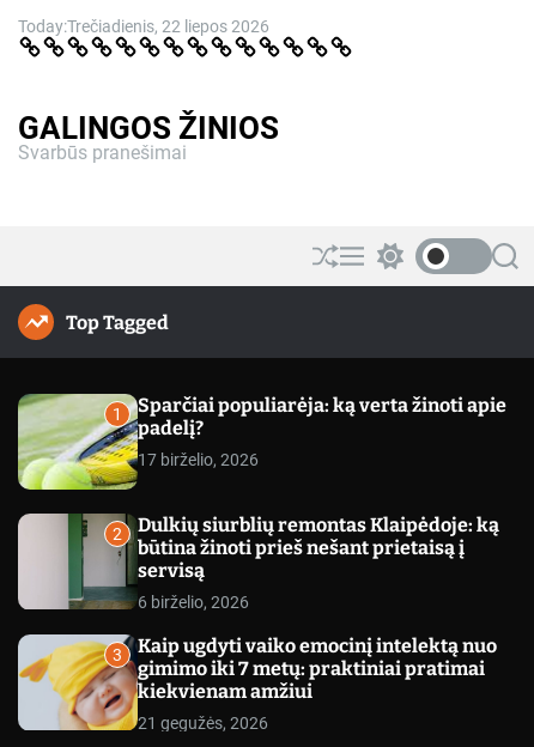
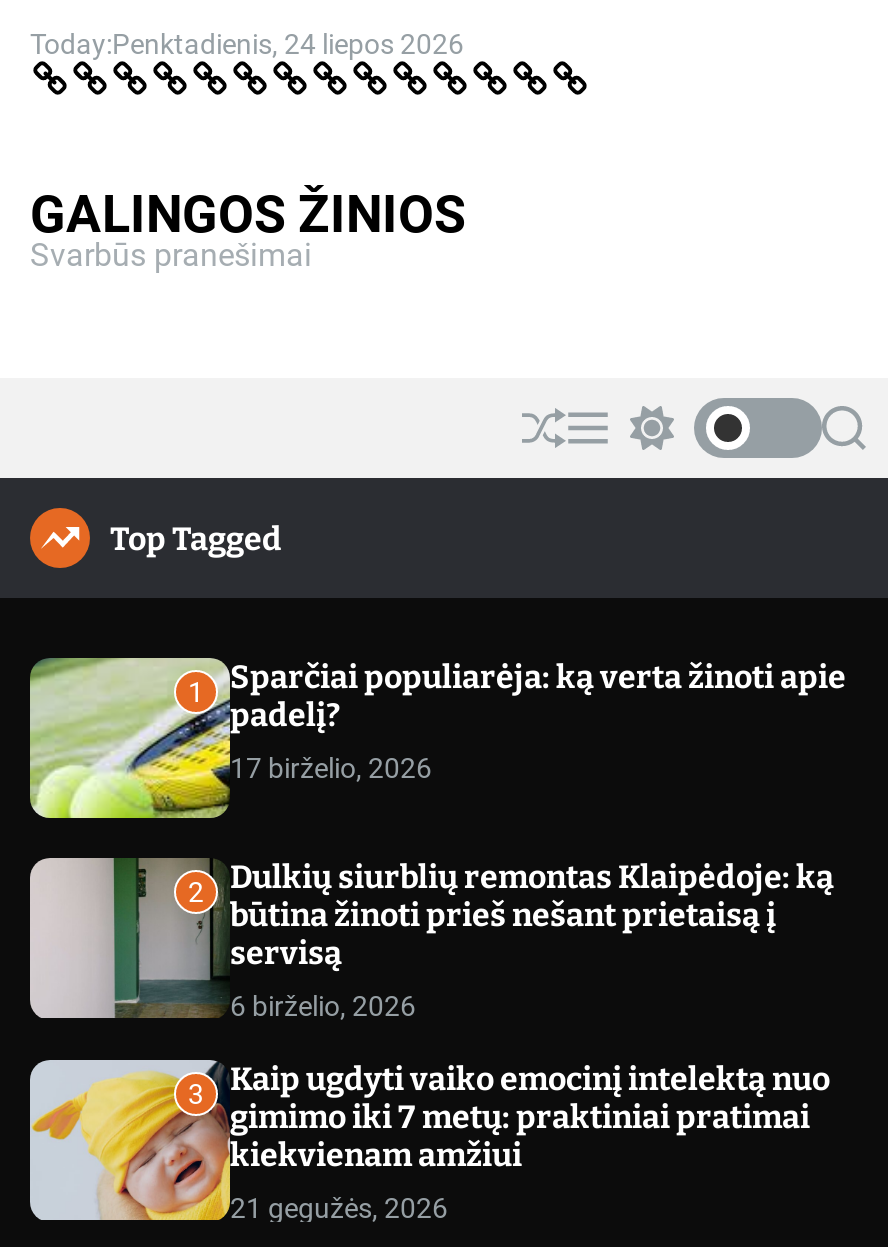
- Today:Trečiadienis, 22 liepos 2026
+ Today:Penktadienis, 24 liepos 2026
